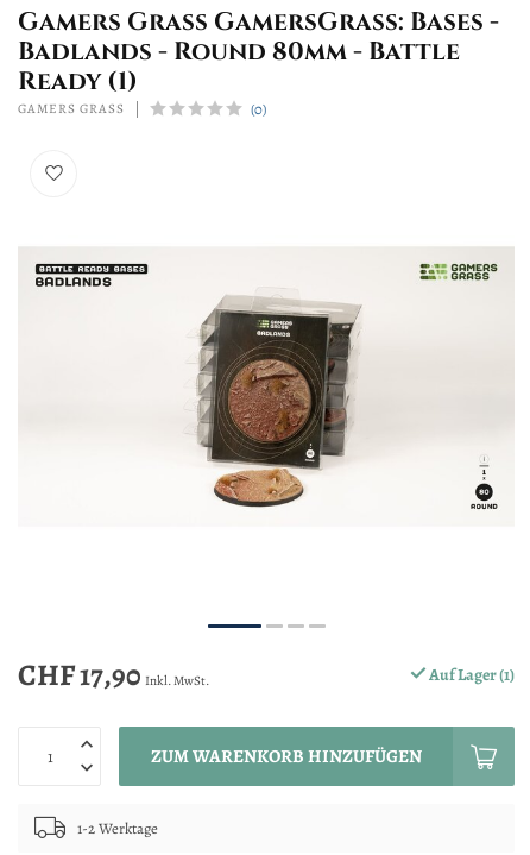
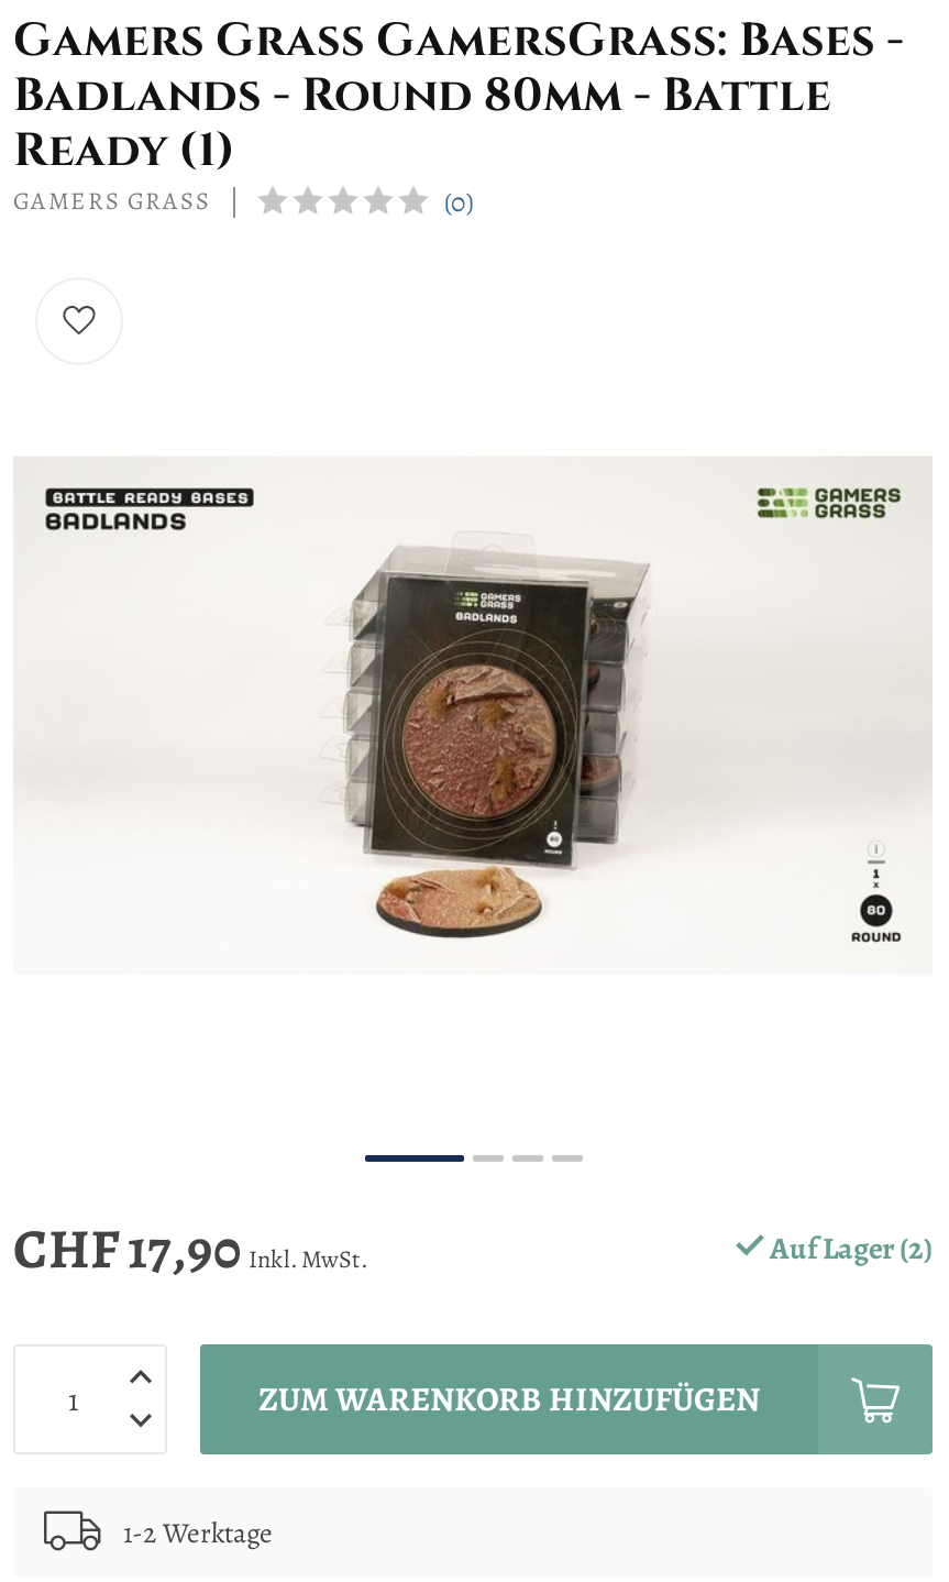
- Auf Lager (1)
+ Auf Lager (2)
